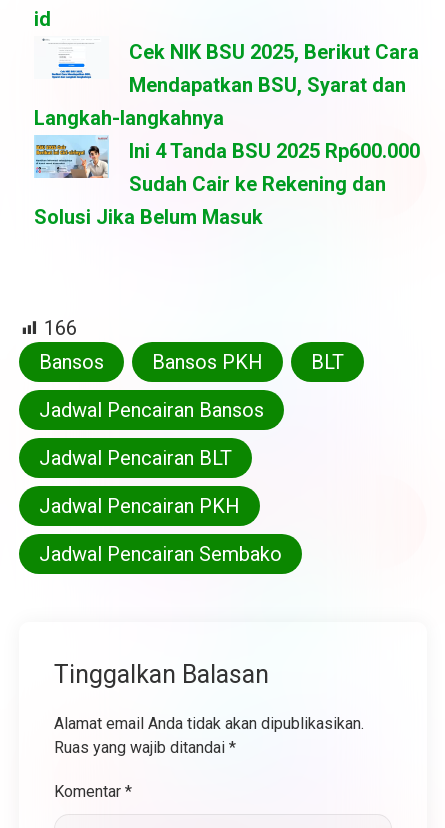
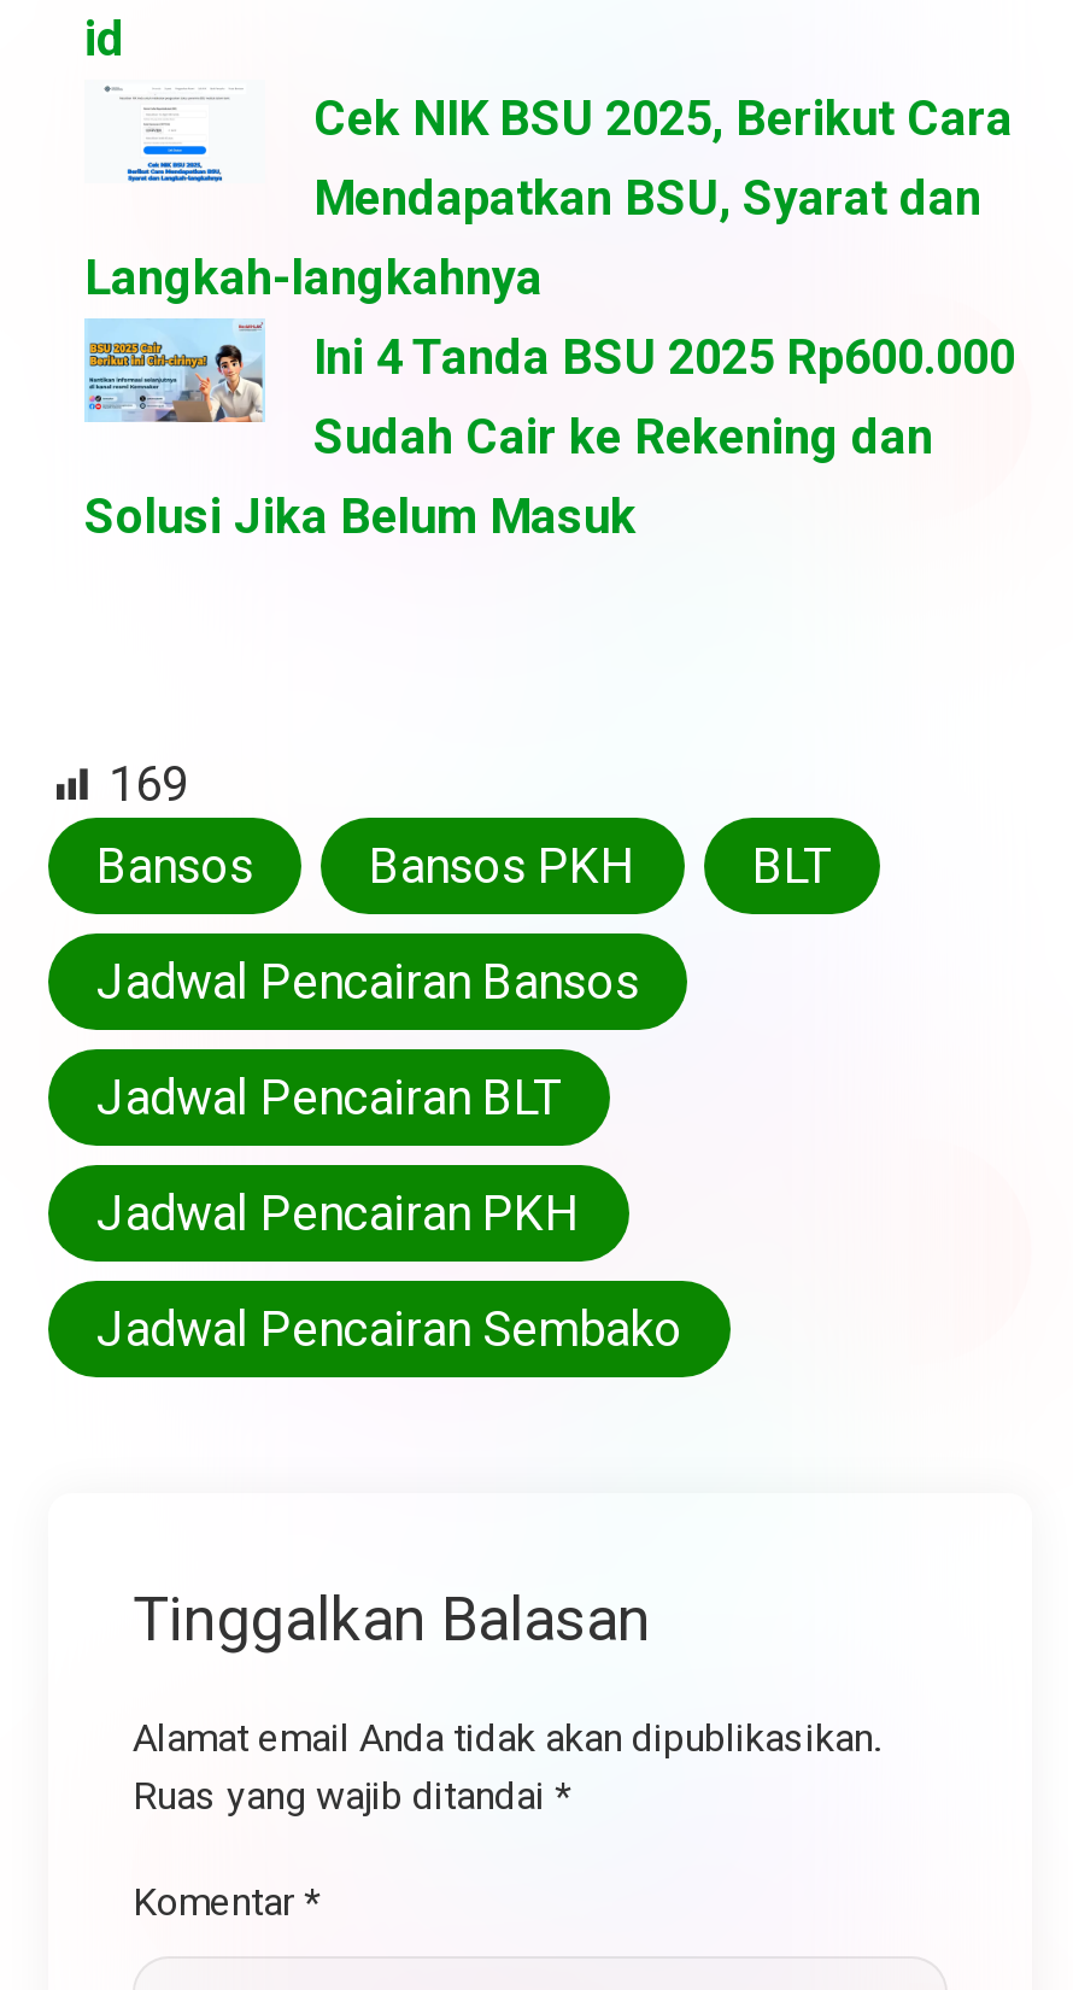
- 166
+ 169
